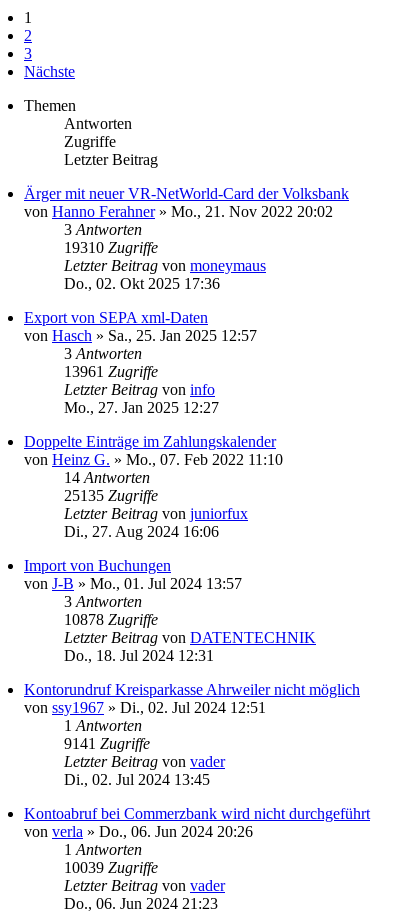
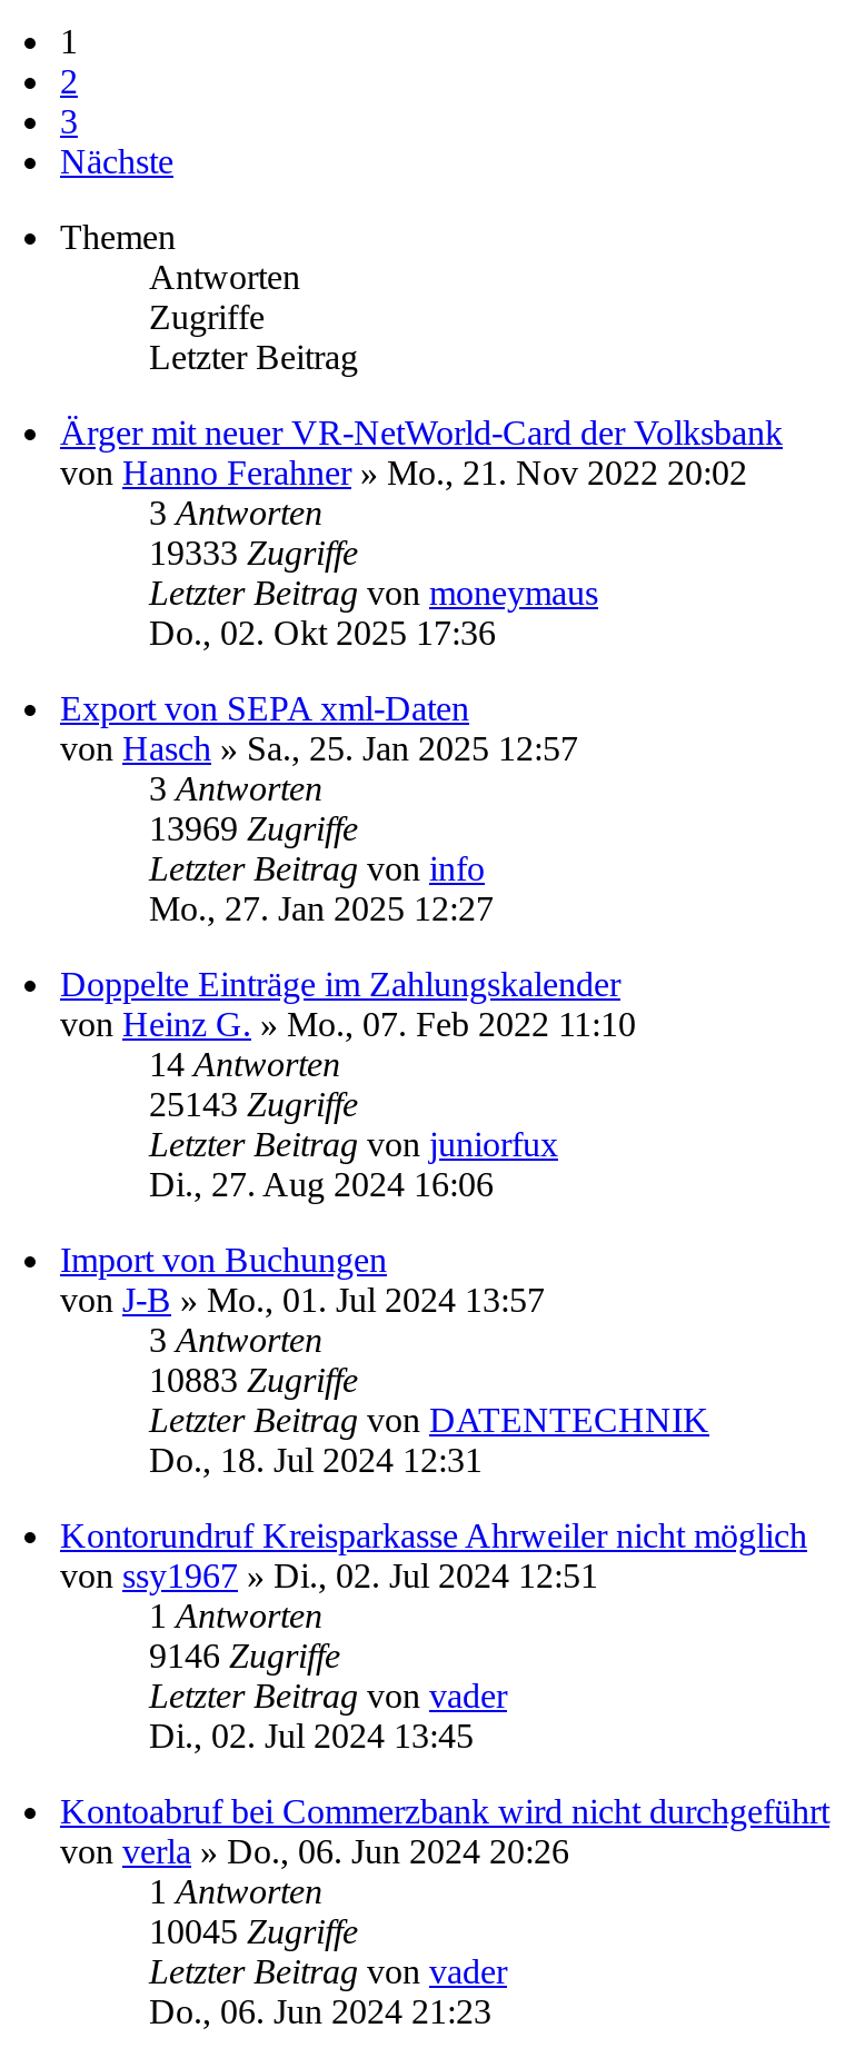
- 19310 Zugriffe
+ 19333 Zugriffe

- 13961 Zugriffe
+ 13969 Zugriffe

- 25135 Zugriffe
+ 25143 Zugriffe

- 10878 Zugriffe
+ 10883 Zugriffe

- 9141 Zugriffe
+ 9146 Zugriffe

- 10039 Zugriffe
+ 10045 Zugriffe
